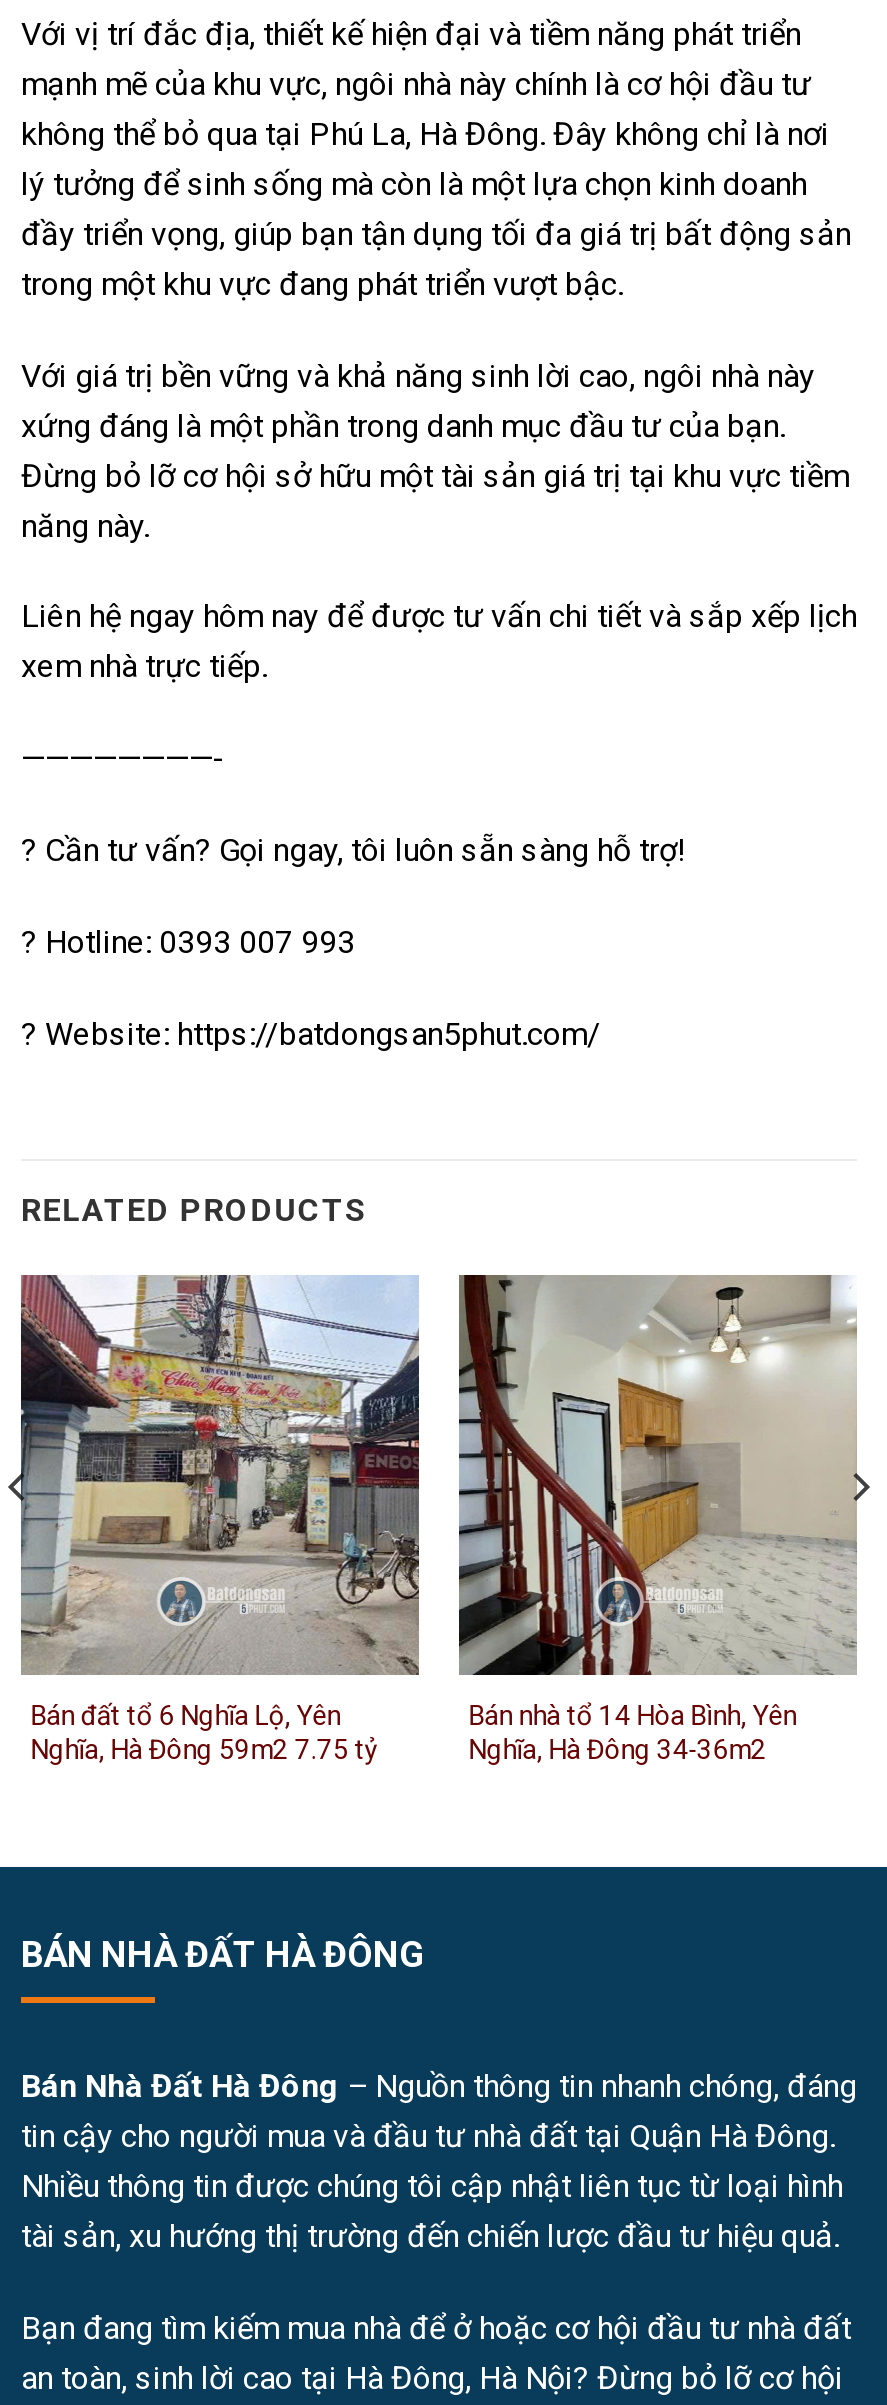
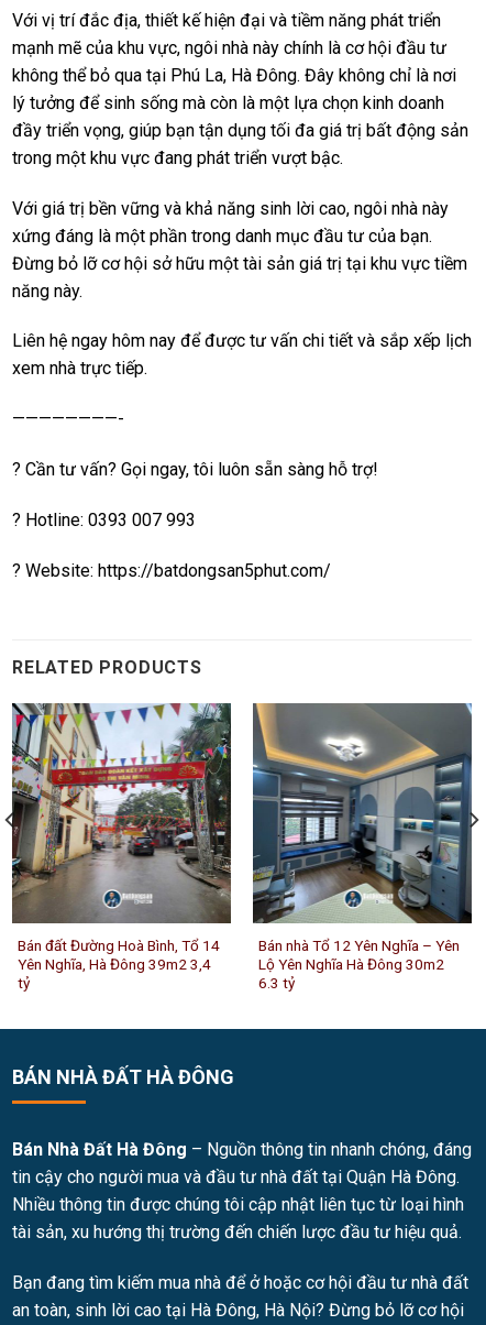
- [image]
- Bán đất tổ 6 Nghĩa Lộ, Yên
- Nghĩa, Hà Đông 59m2 7.75 tỷ
+ [image]
+ Bán đất Đường Hoà Bình, Tổ 14
+ Yên Nghĩa, Hà Đông 39m2 3,4
+ tỷ

- [image]
- Bán nhà tổ 14 Hòa Bình, Yên
- Nghĩa, Hà Đông 34-36m2
+ [image]
+ Bán nhà Tổ 12 Yên Nghĩa – Yên
+ Lộ Yên Nghĩa Hà Đông 30m2
+ 6.3 tỷ
